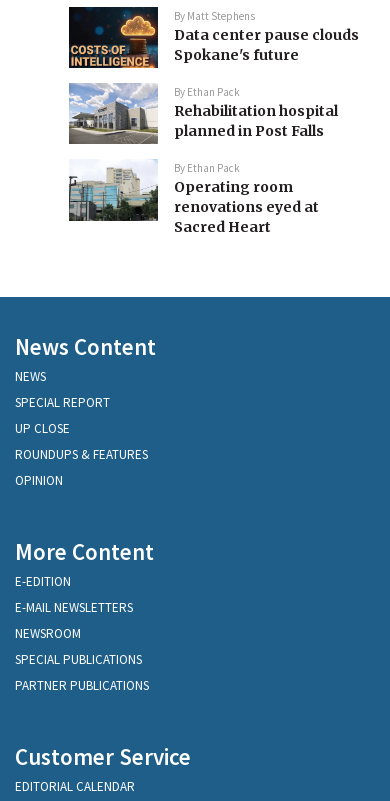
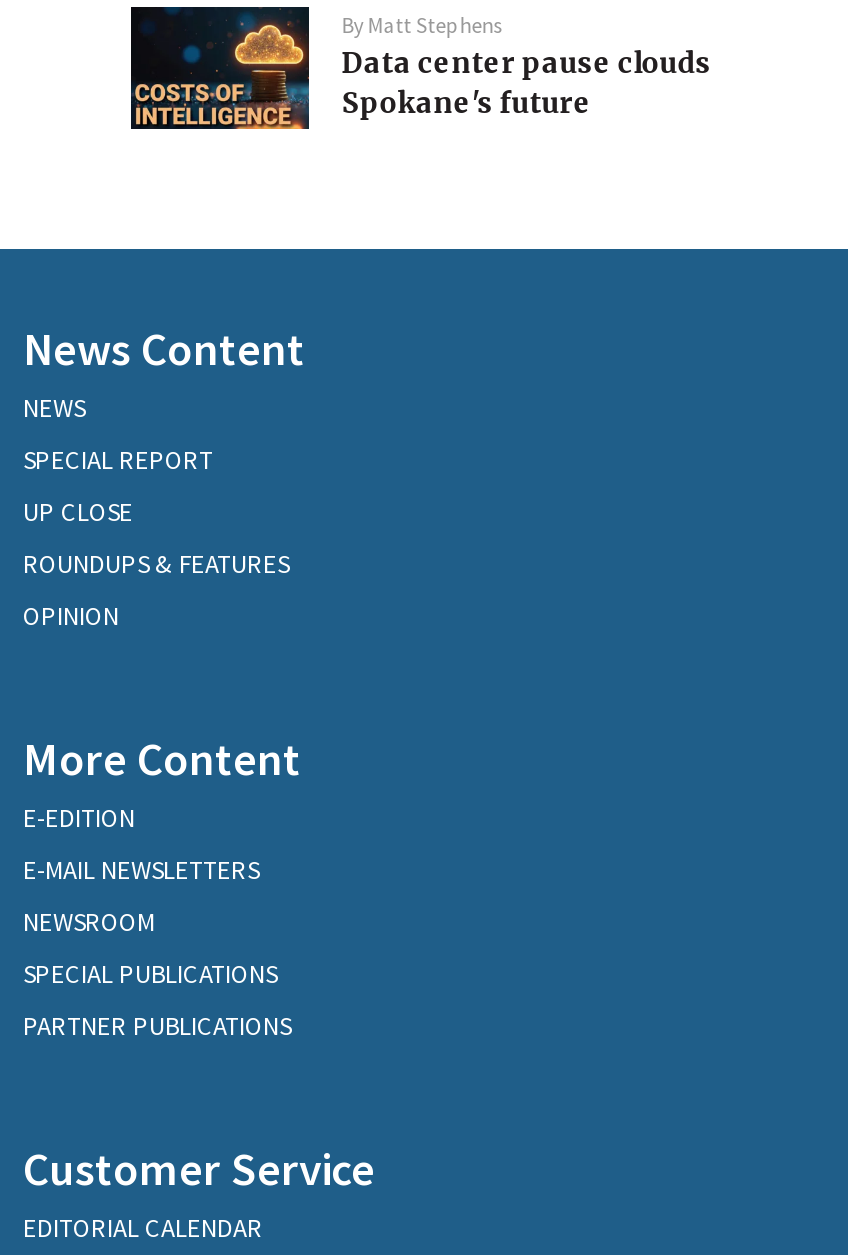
- [image]
- By Ethan Pack
- Rehabilitation hospital
- planned in Post Falls
- By Ethan Pack
- Operating room
- renovations eyed at
- Sacred Heart

- [image]
